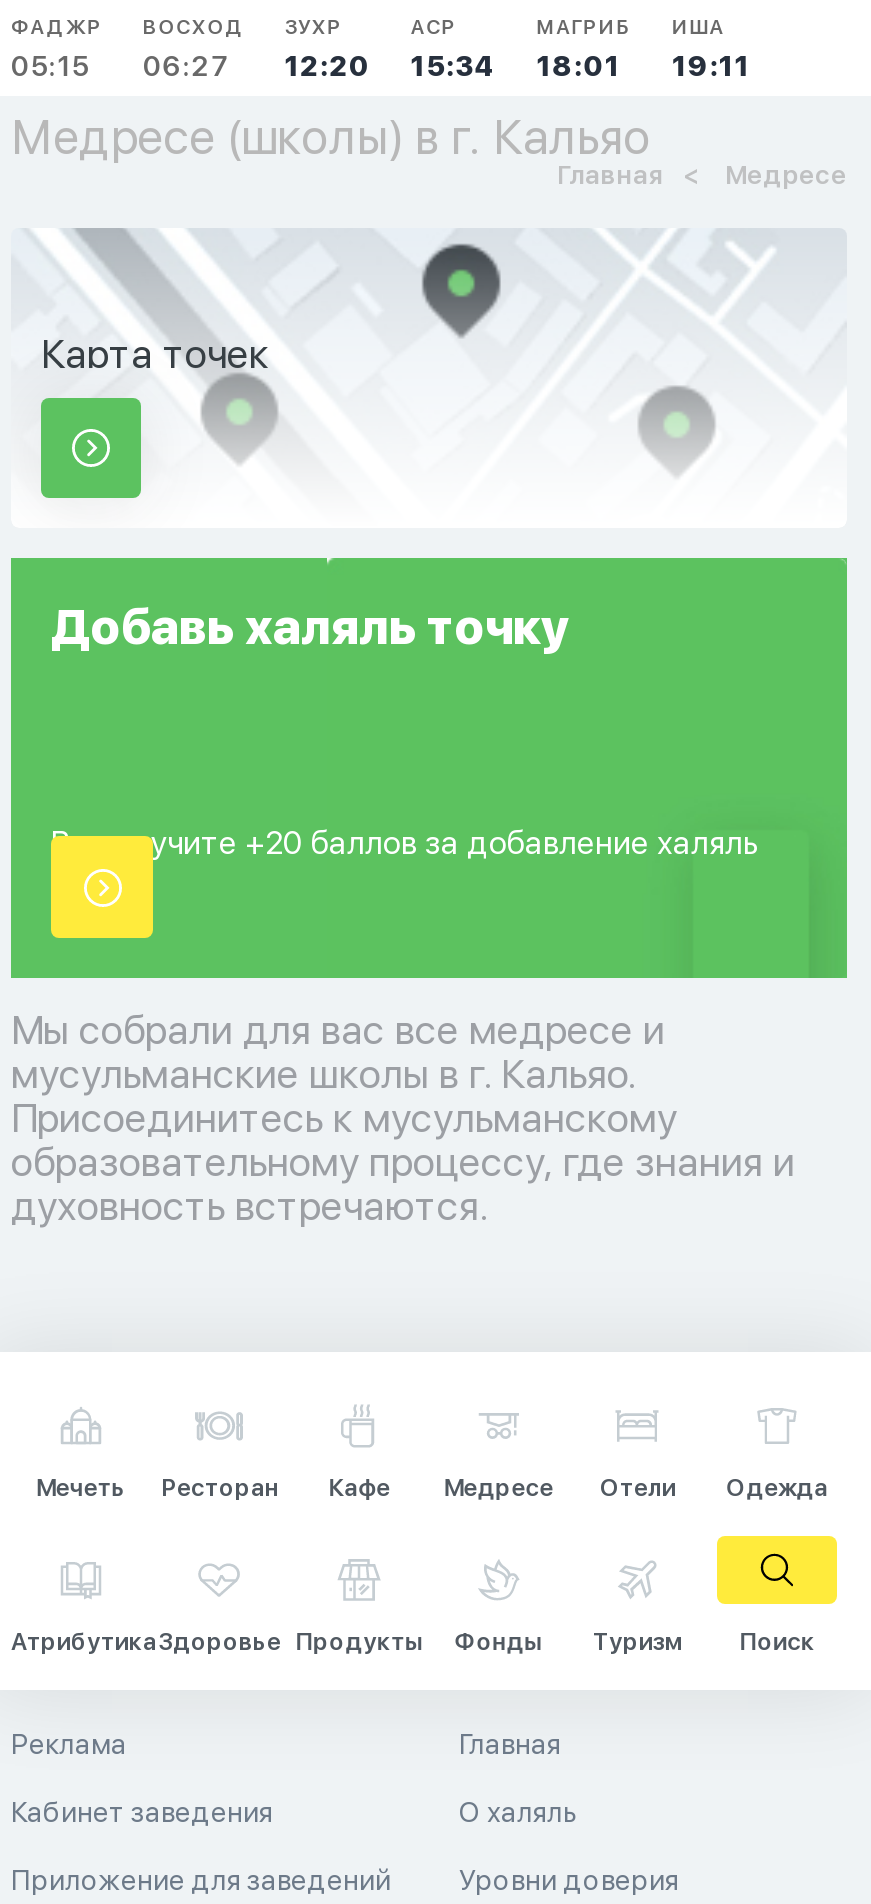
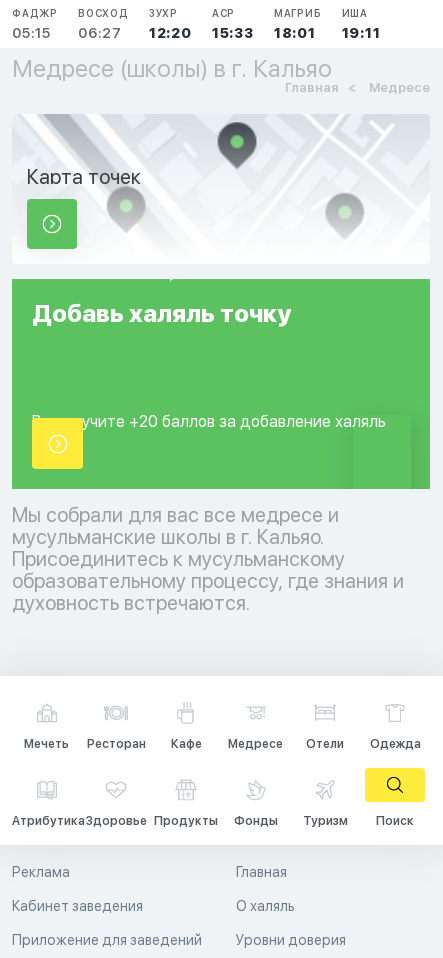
- 05:15 06:27 12:20 15:34 18:01 19:11
+ 05:15 06:27 12:20 15:33 18:01 19:11
